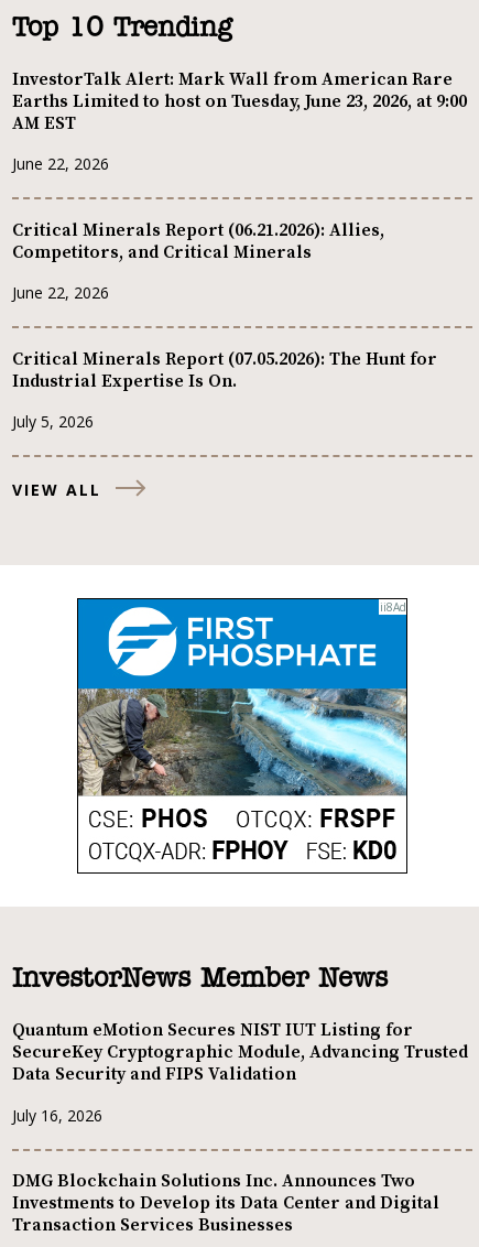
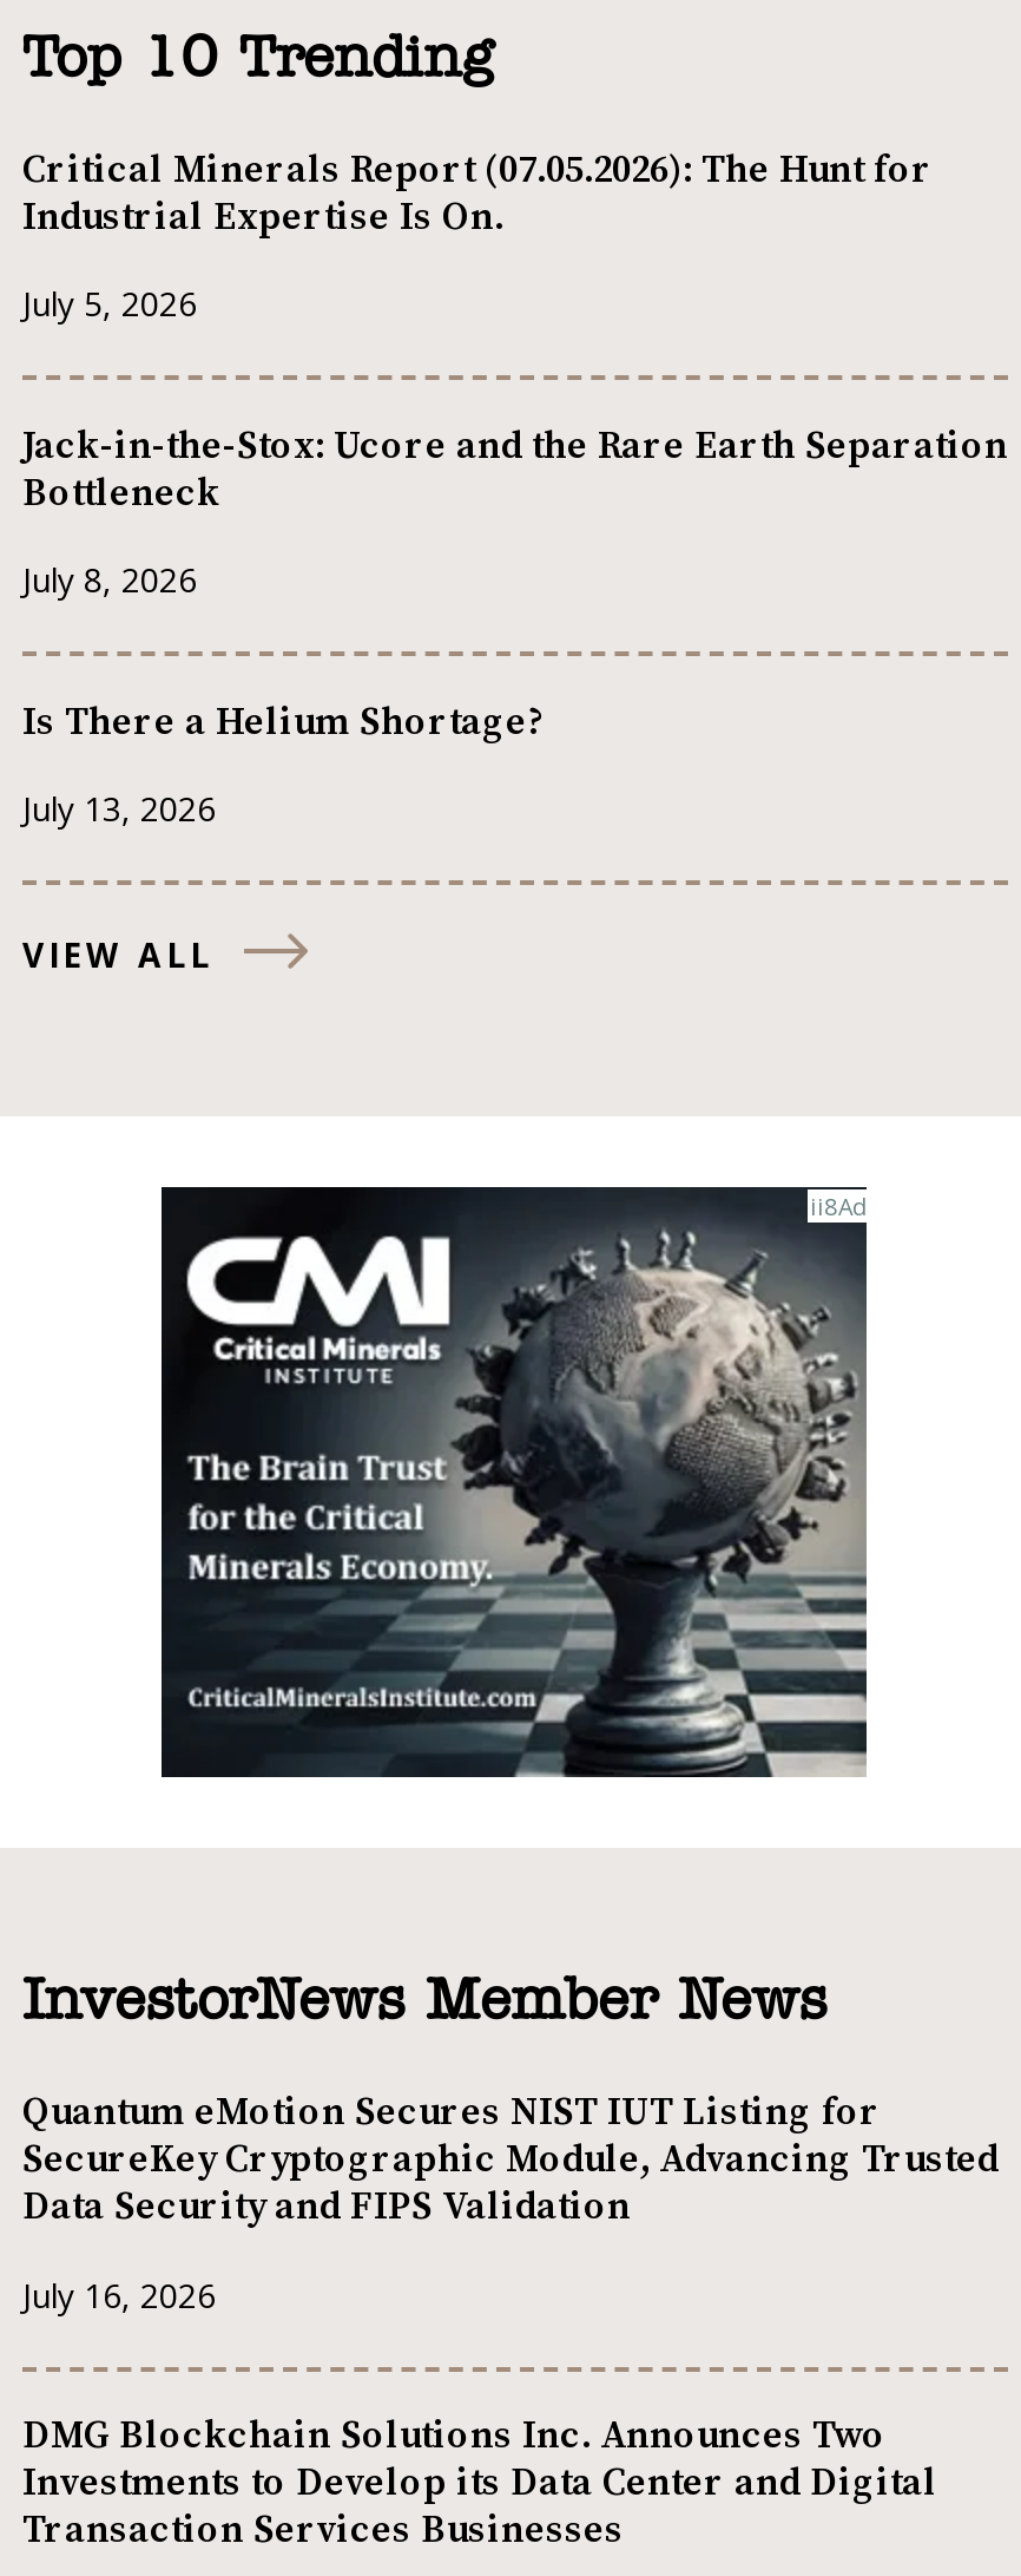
- InvestorTalk Alert: Mark Wall from American Rare
- Earths Limited to host on Tuesday, June 23, 2026, at 9:00
- AM EST
- June 22, 2026
- Critical Minerals Report (06.21.2026): Allies,
- Competitors, and Critical Minerals
- June 22, 2026

moved up: Critical Minerals Report (07.05.2026): The Hunt for | Industrial Expertise Is On. | July 5, 2026

+ Jack-in-the-Stox: Ucore and the Rare Earth Separation
+ Bottleneck
+ July 8, 2026
+ Is There a Helium Shortage?
+ July 13, 2026

- [image]
+ [image]
